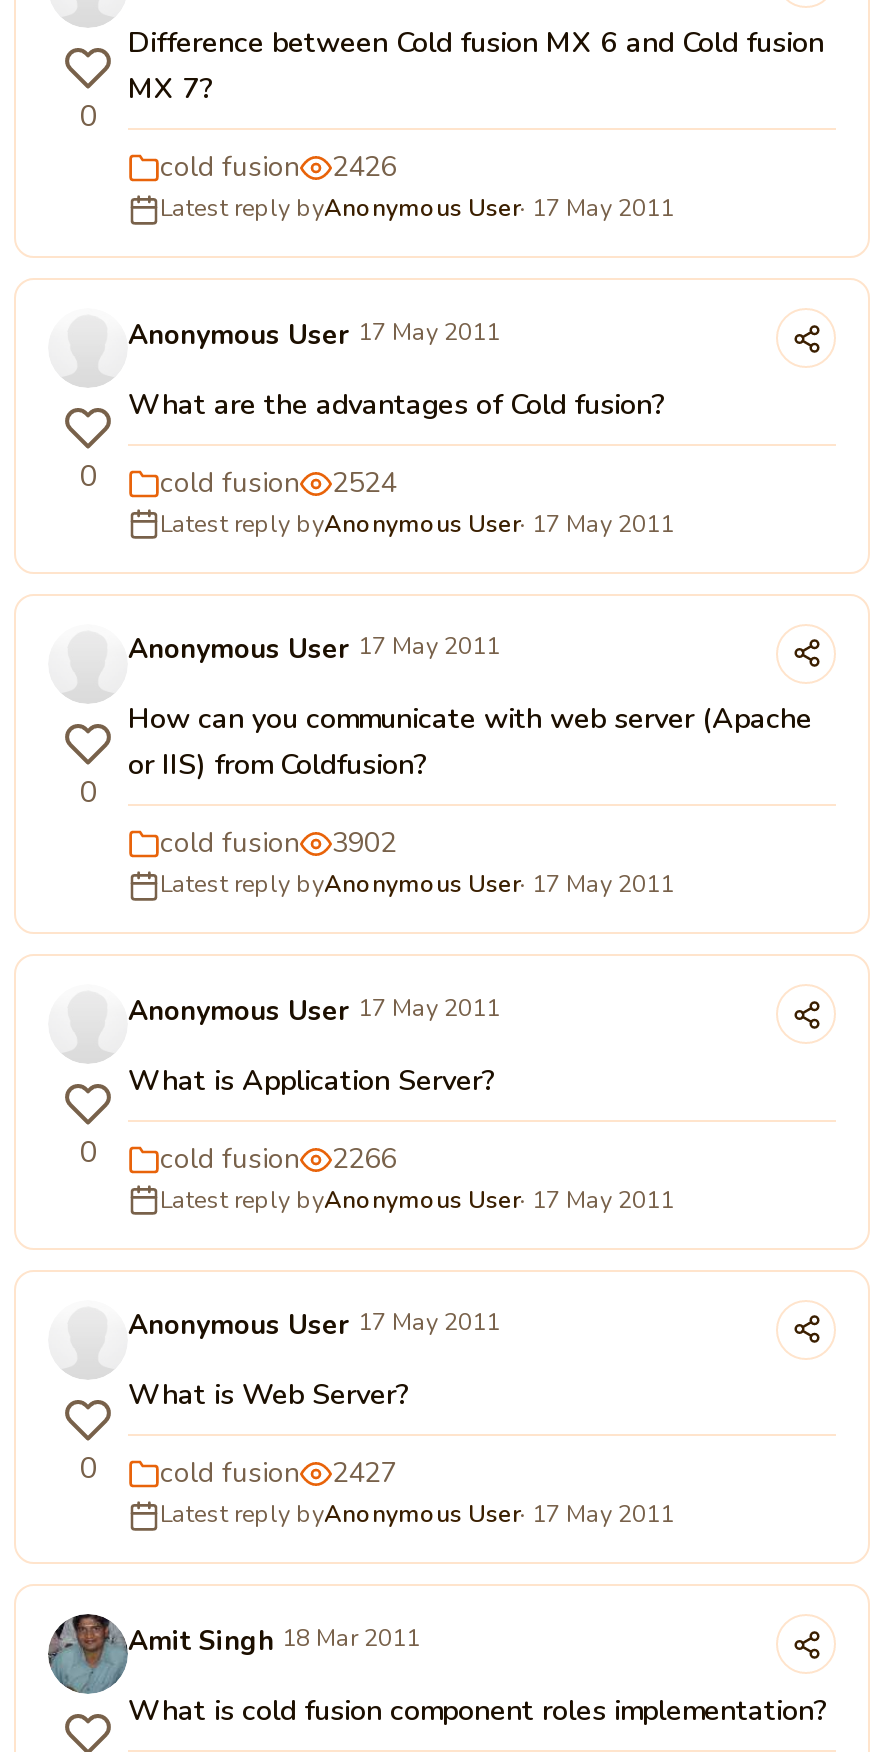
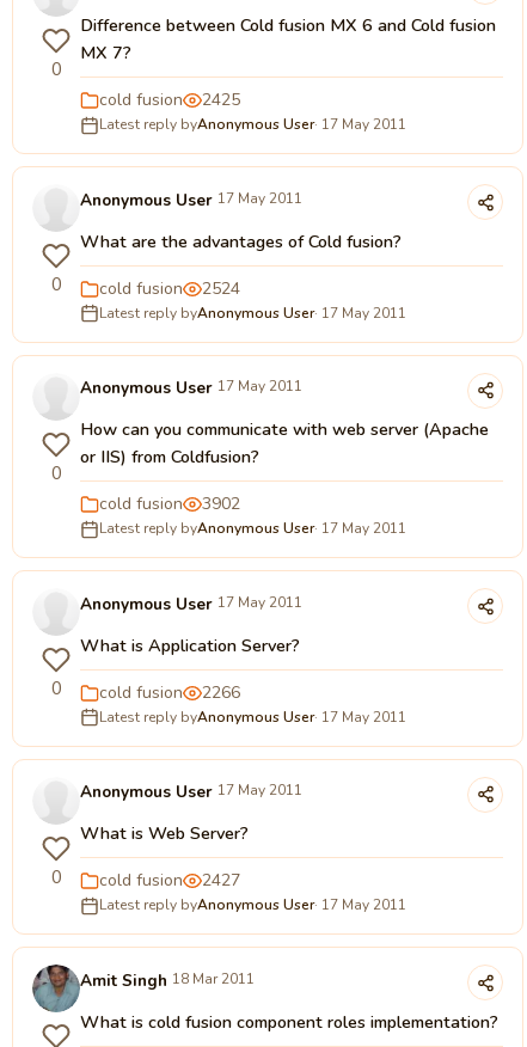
- cold fusion 2426
+ cold fusion 2425
